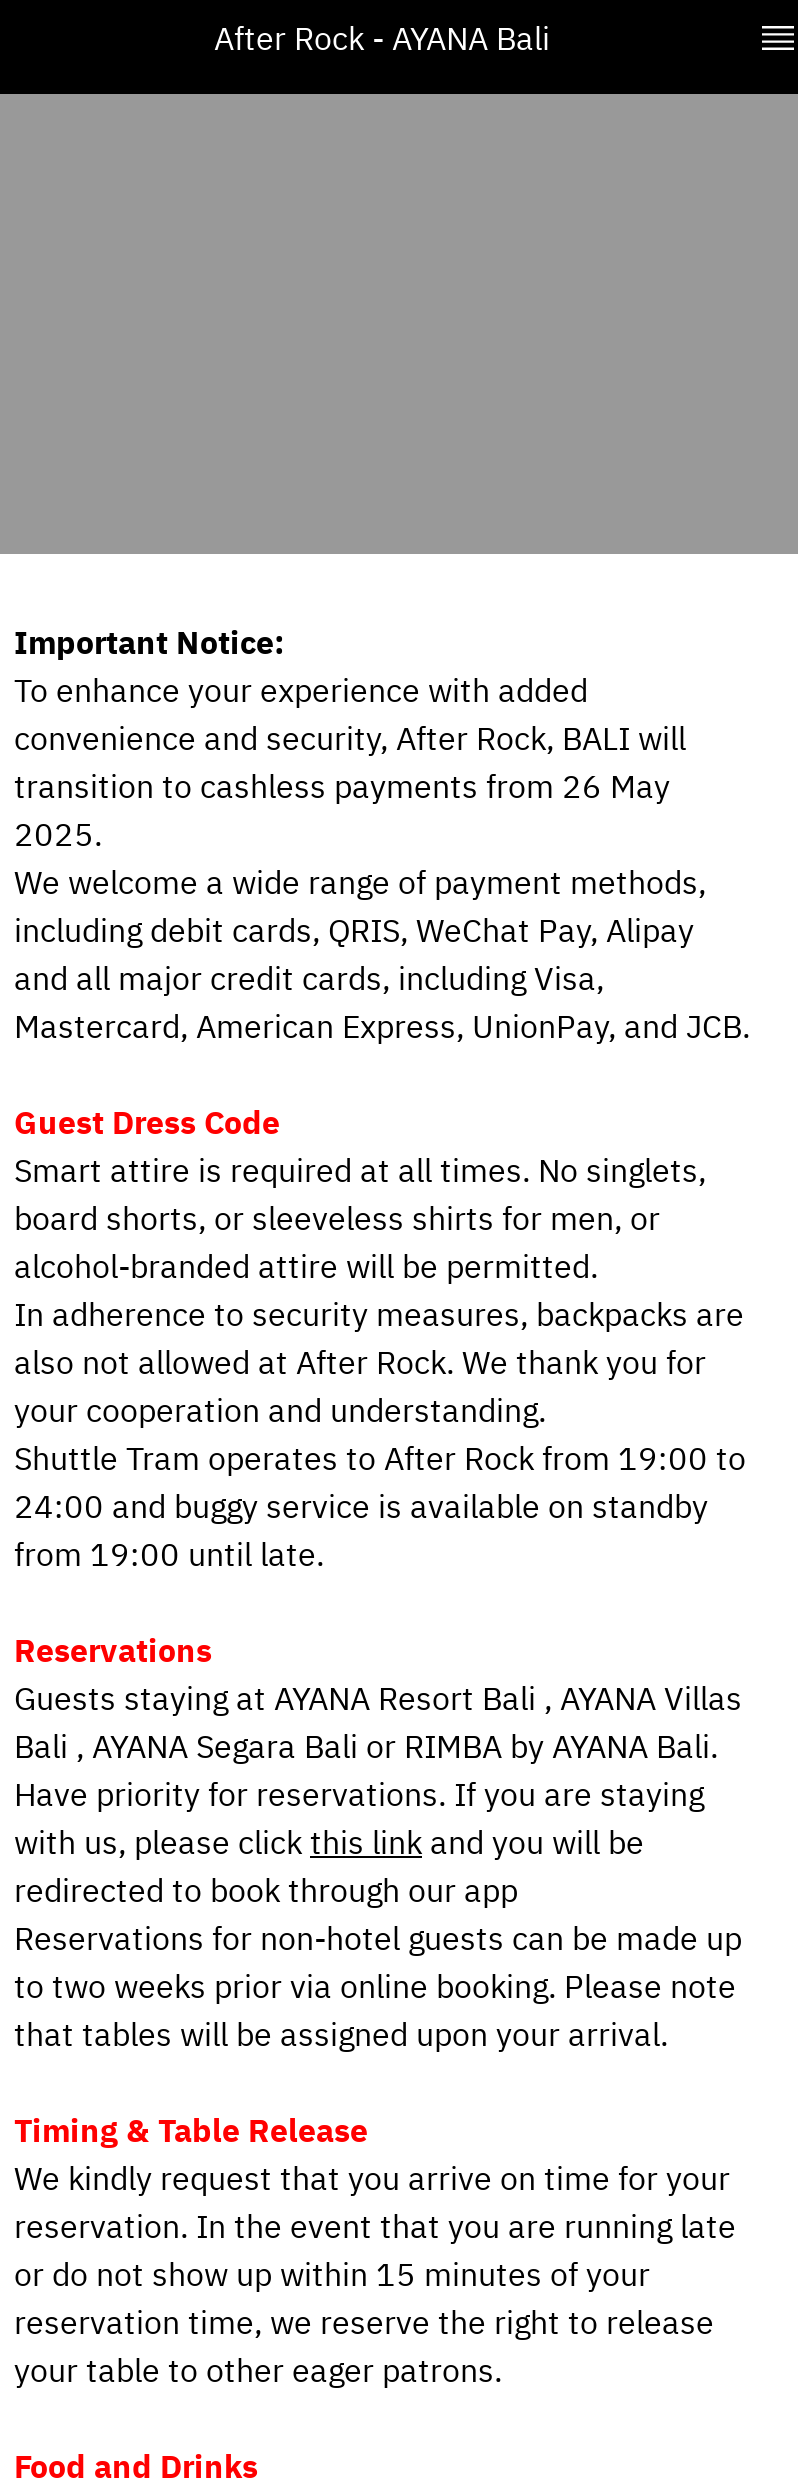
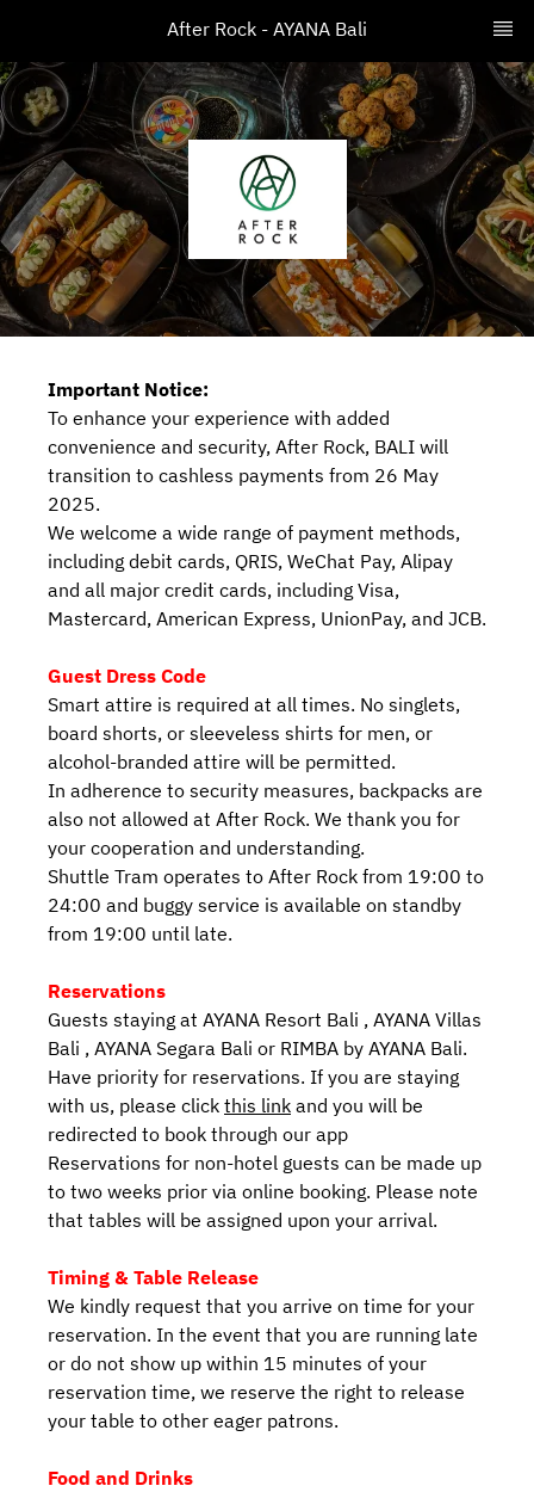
+ [image]
